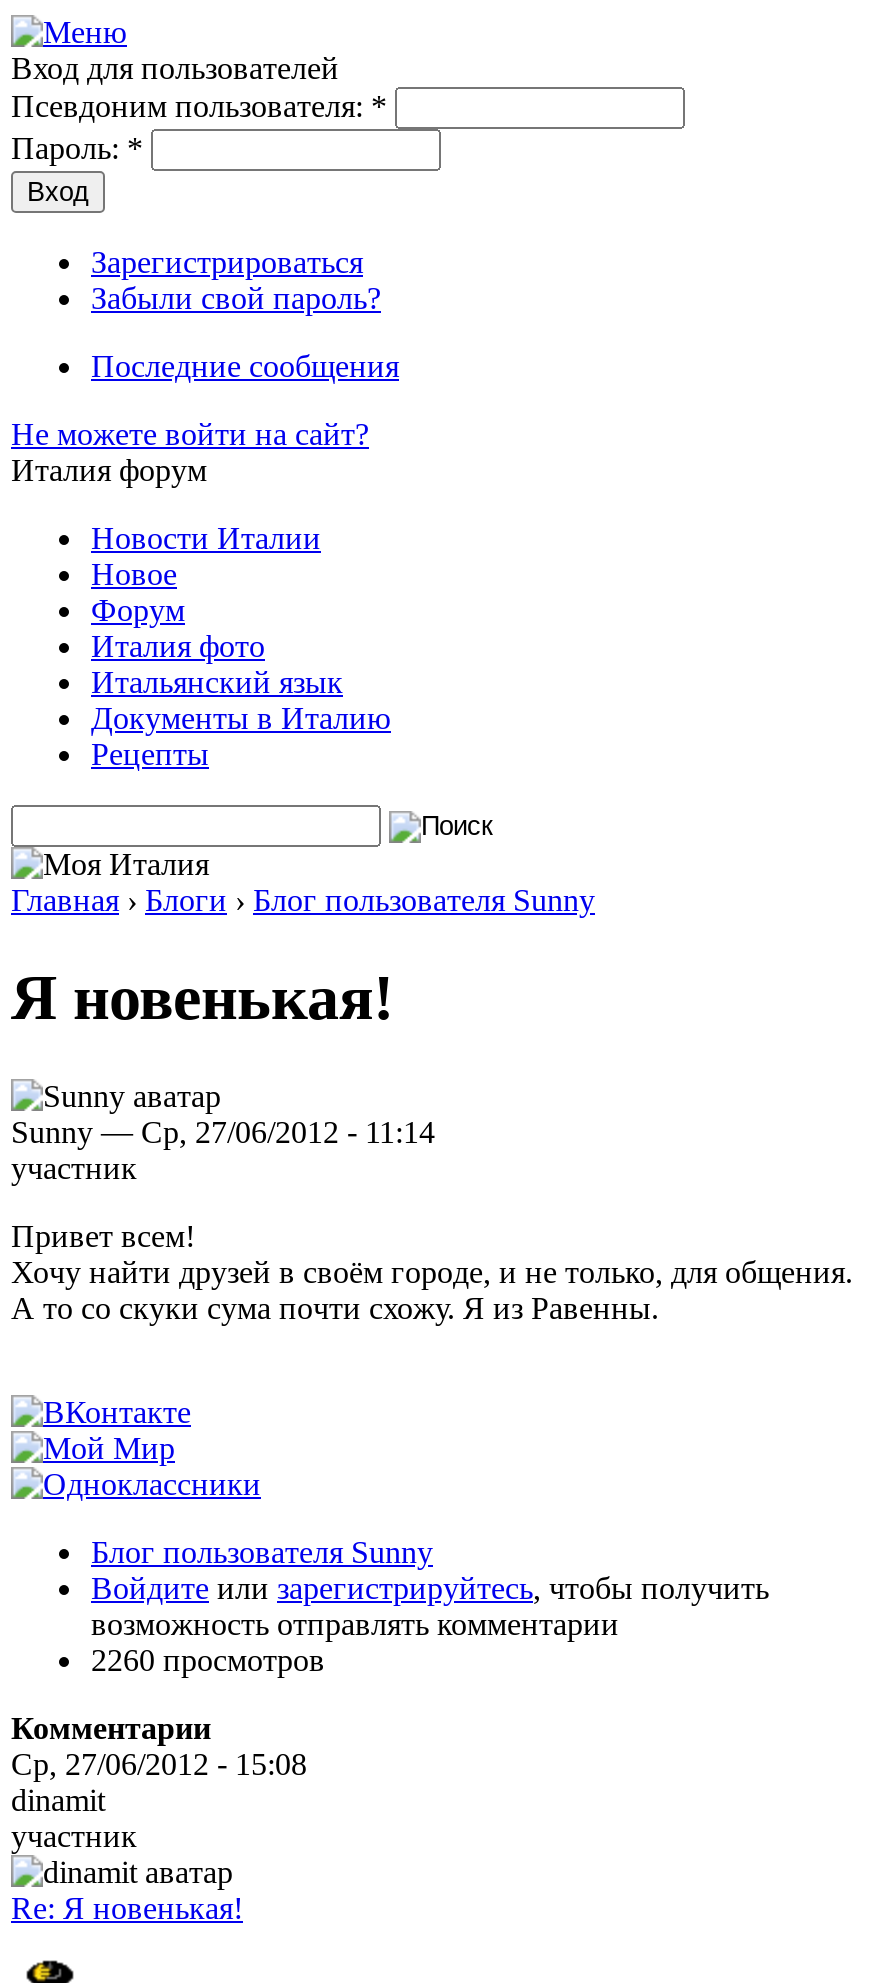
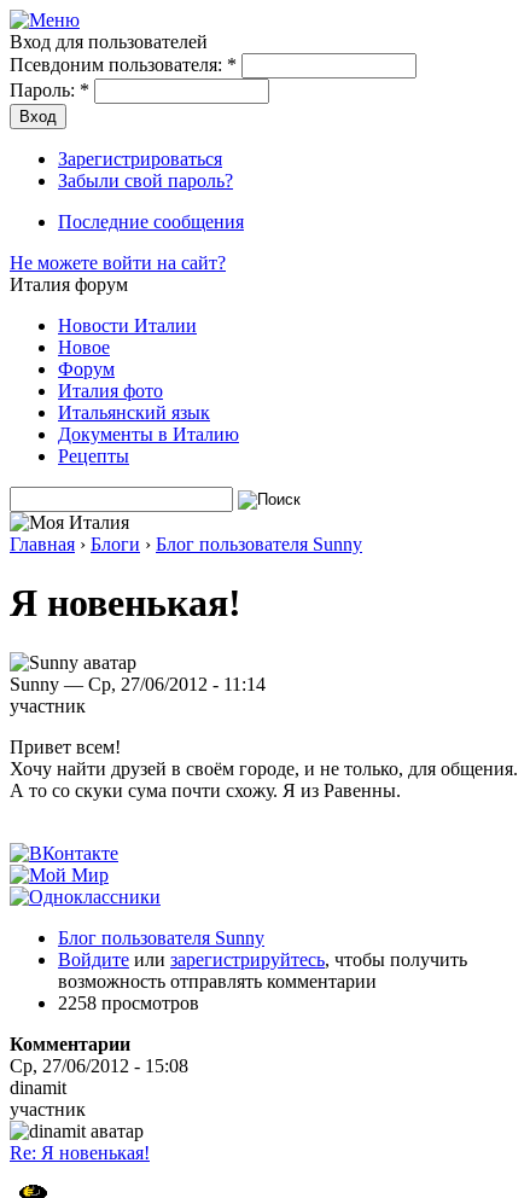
- 2260 просмотров
+ 2258 просмотров
